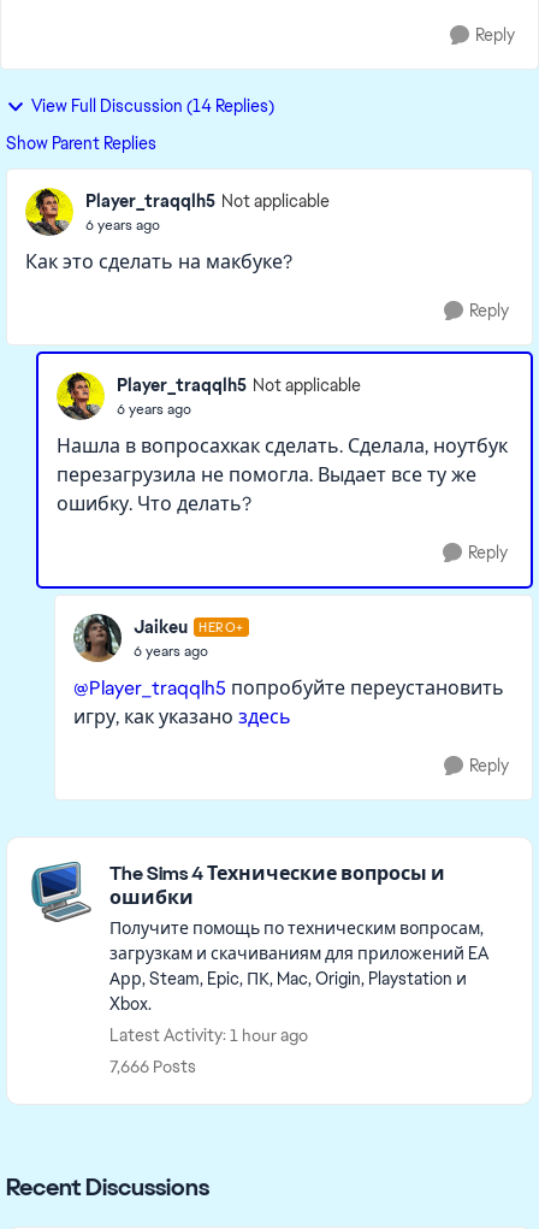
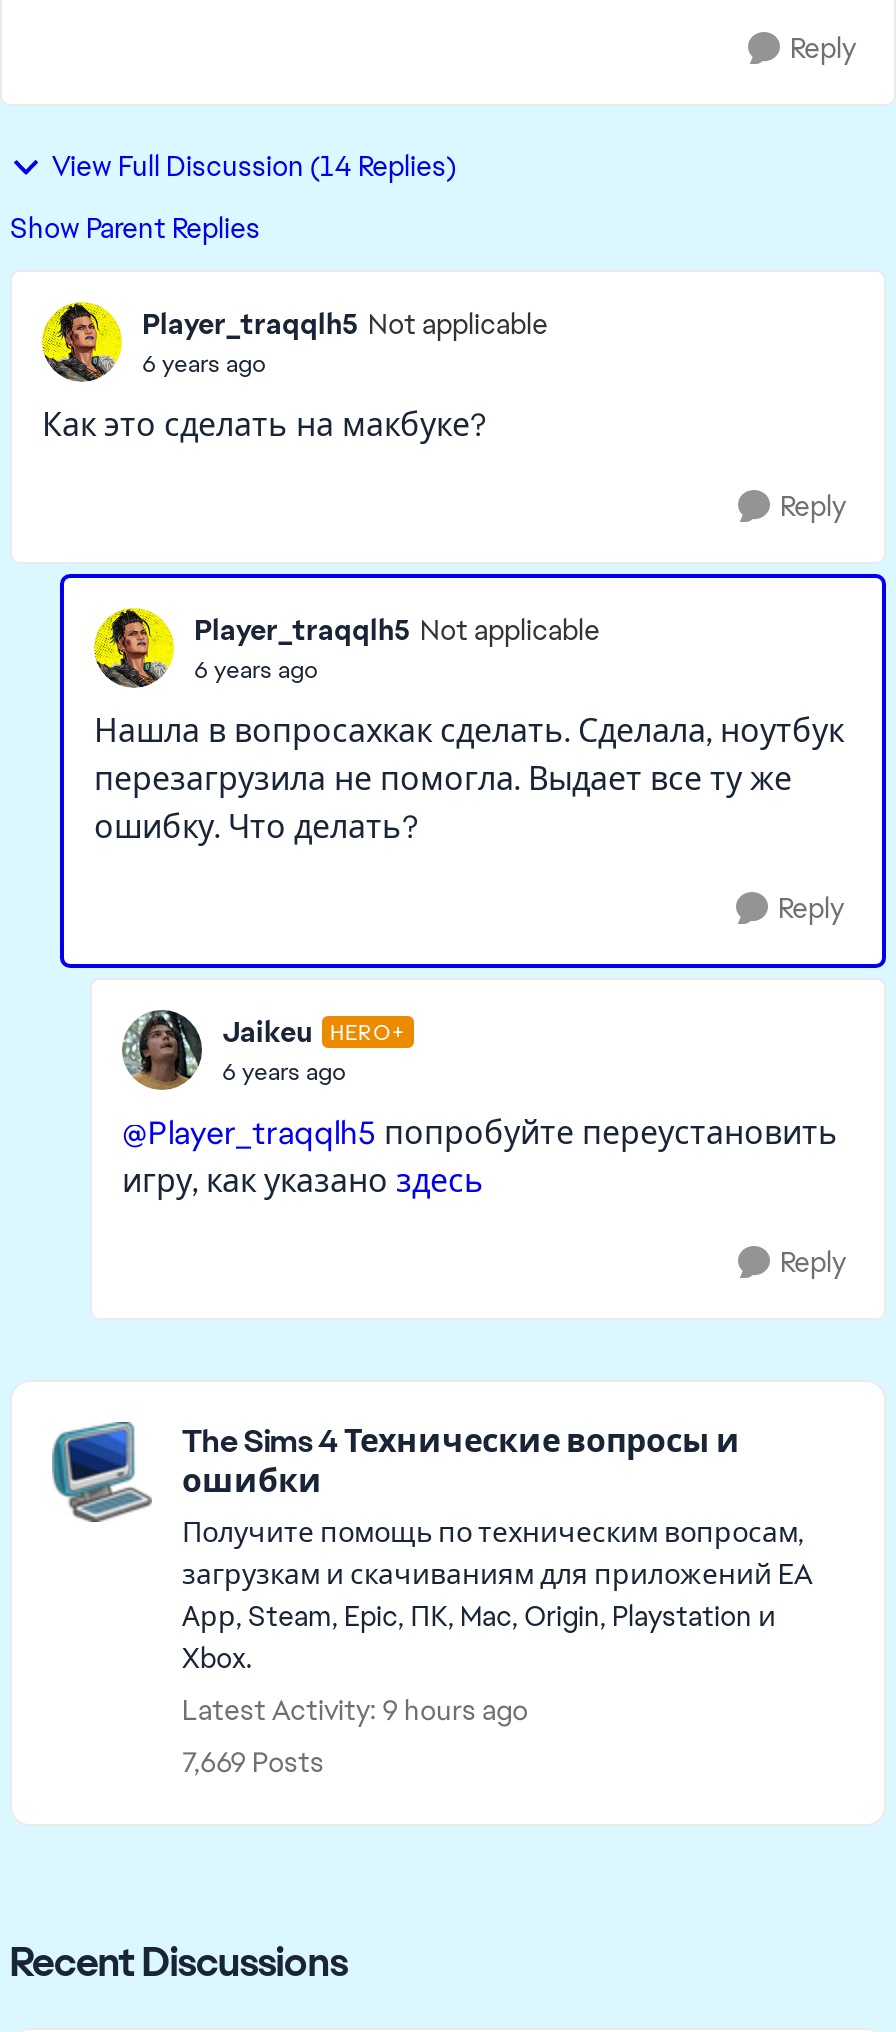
- Latest Activity: 1 hour ago
+ Latest Activity: 9 hours ago

- 7,666 Posts
+ 7,669 Posts
